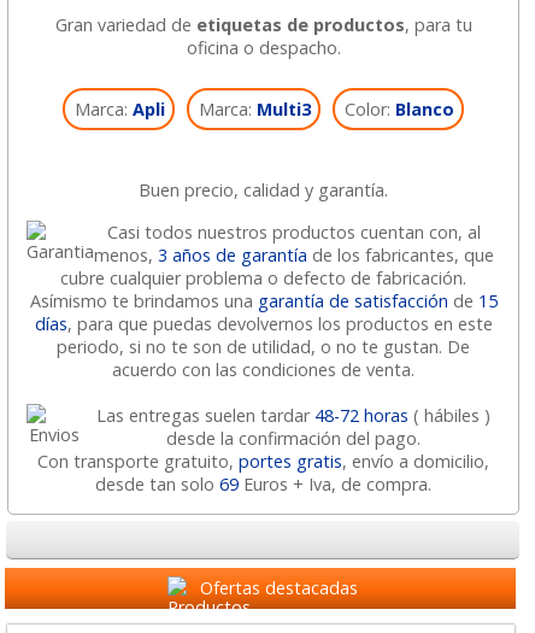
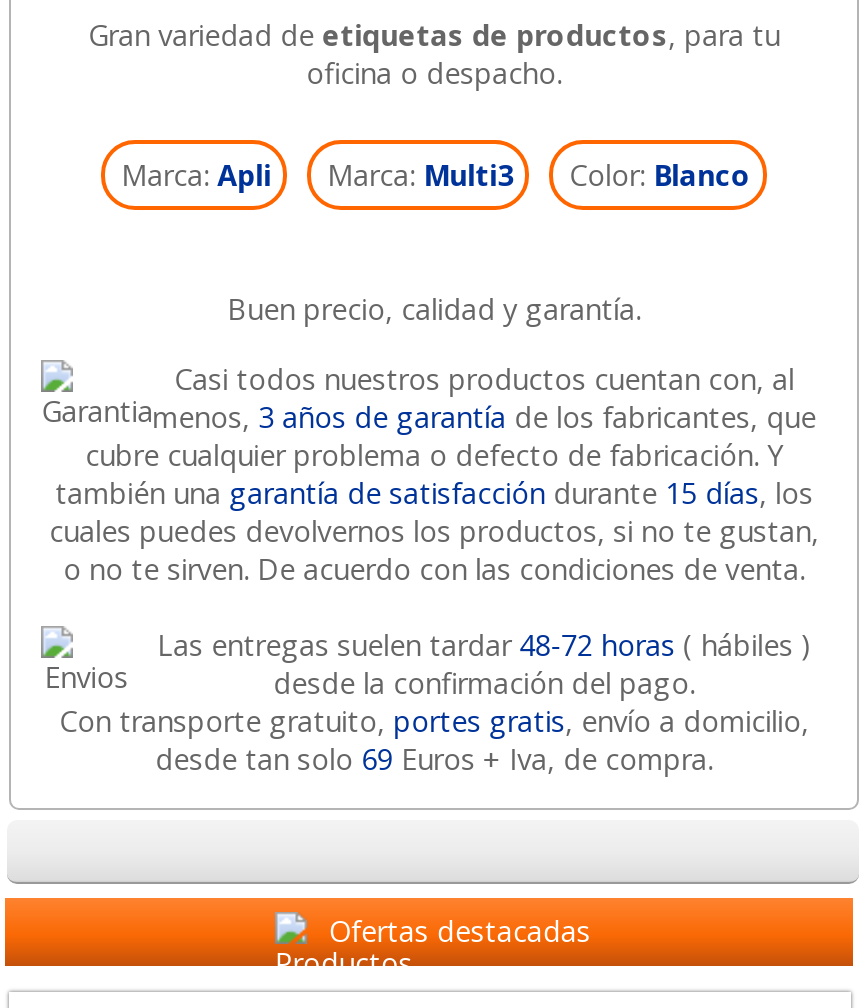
- cubre cualquier problema o defecto de fabricación.
- Asímismo te brindamos una garantía de satisfacción de 15
- días, para que puedas devolvernos los productos en este
- periodo, si no te son de utilidad, o no te gustan. De
- acuerdo con las condiciones de venta.
+ cubre cualquier problema o defecto de fabricación. Y
+ también una garantía de satisfacción durante 15 días, los
+ cuales puedes devolvernos los productos, si no te gustan,
+ o no te sirven. De acuerdo con las condiciones de venta.
